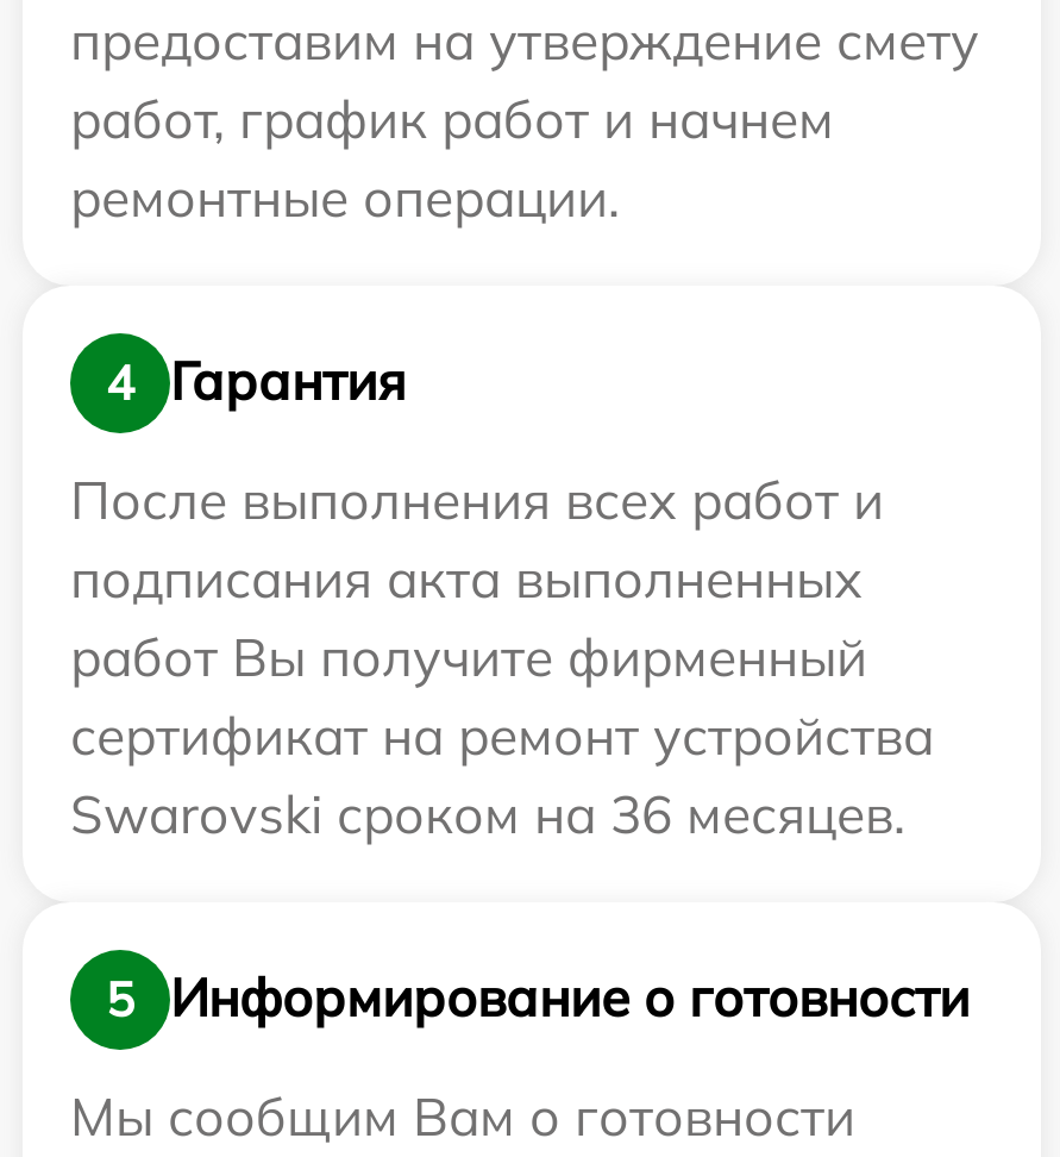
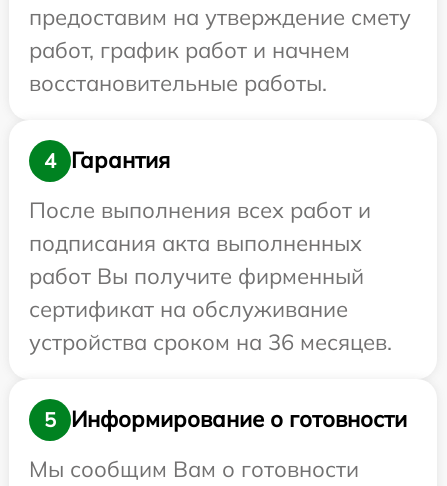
- ремонтные операции.
+ восстановительные работы.

- сертификат на ремонт устройства
- Swarovski сроком на 36 месяцев.
+ сертификат на обслуживание
+ устройства сроком на 36 месяцев.
